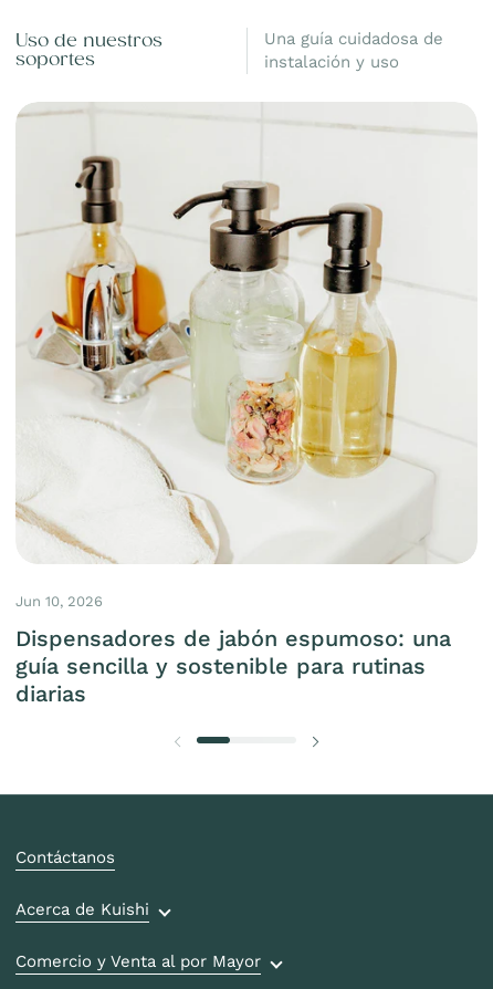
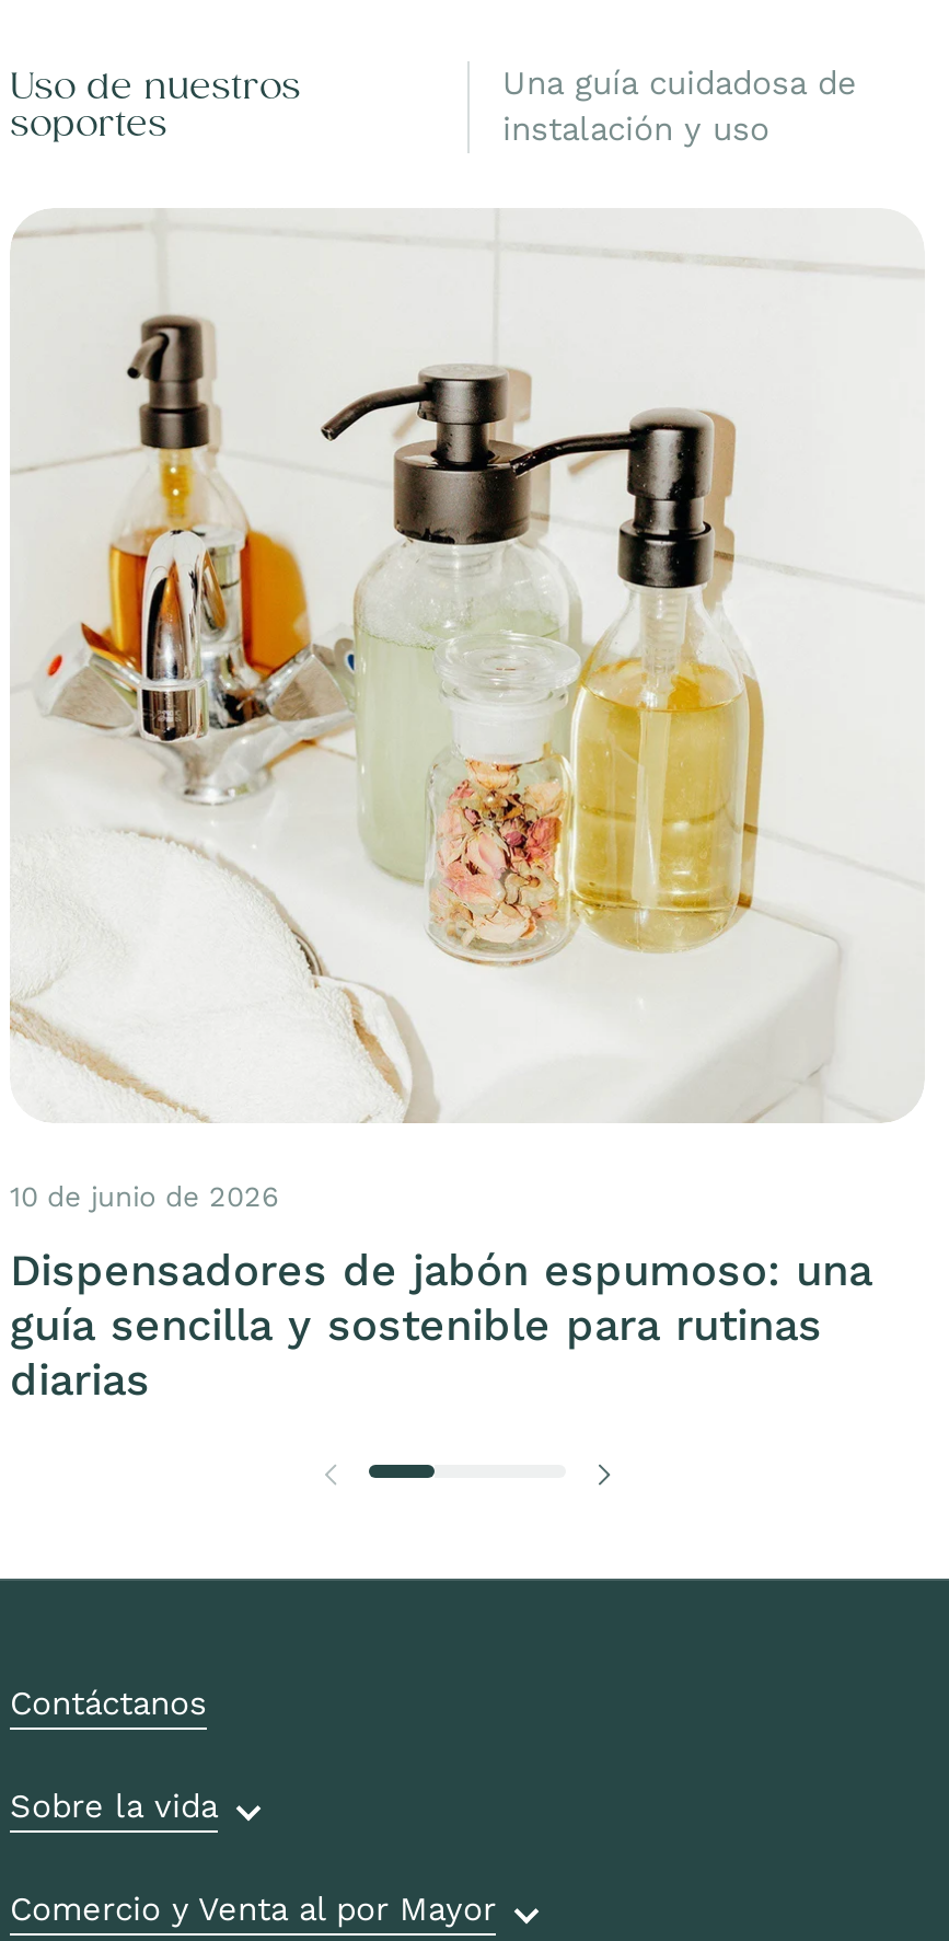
- Jun 10, 2026
+ 10 de junio de 2026

- Acerca de Kuishi
+ Sobre la vida
